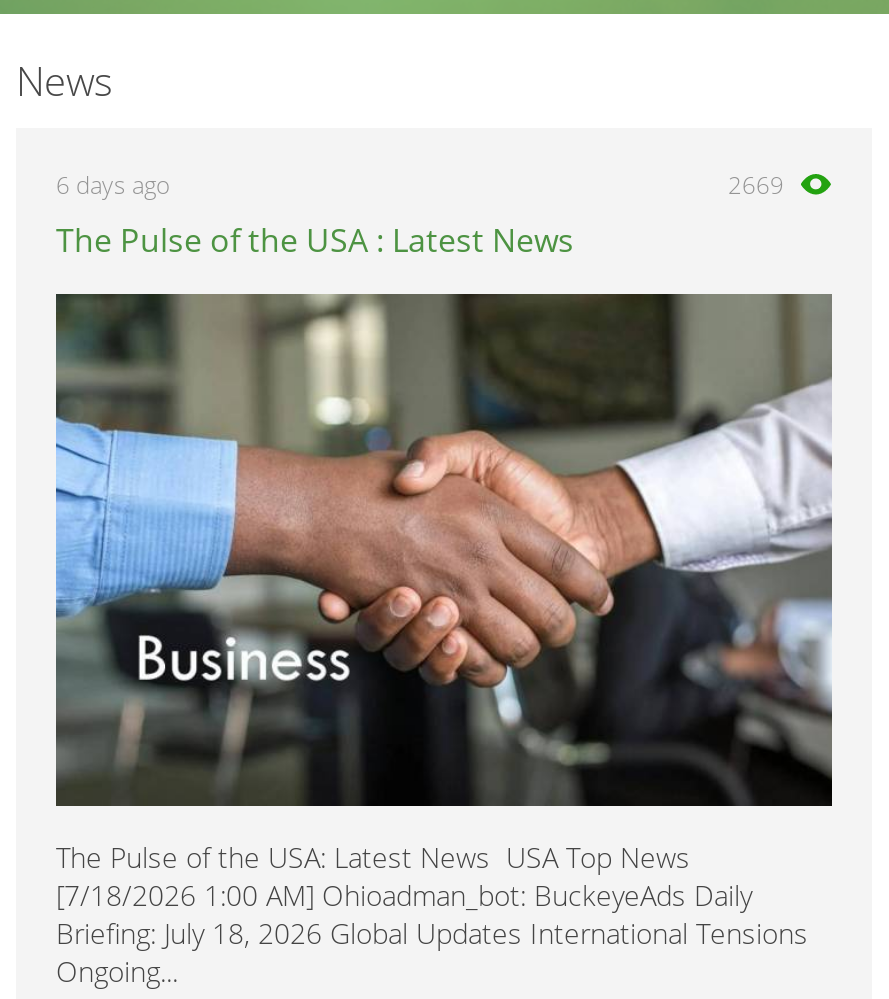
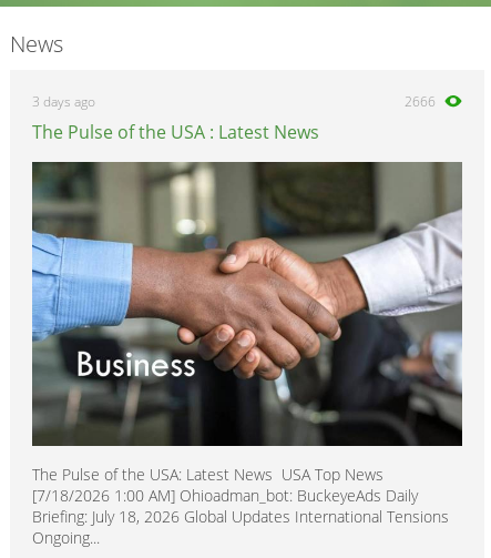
- 6 days ago
+ 3 days ago

- 2669
+ 2666
